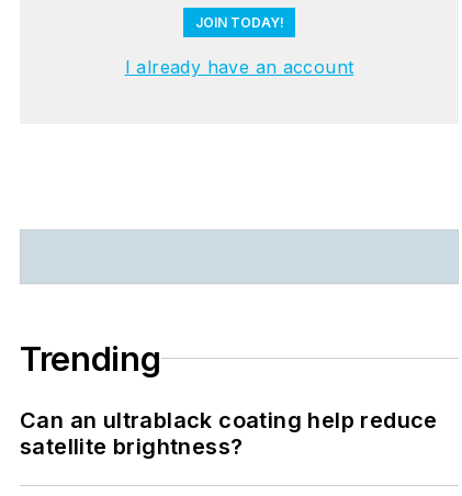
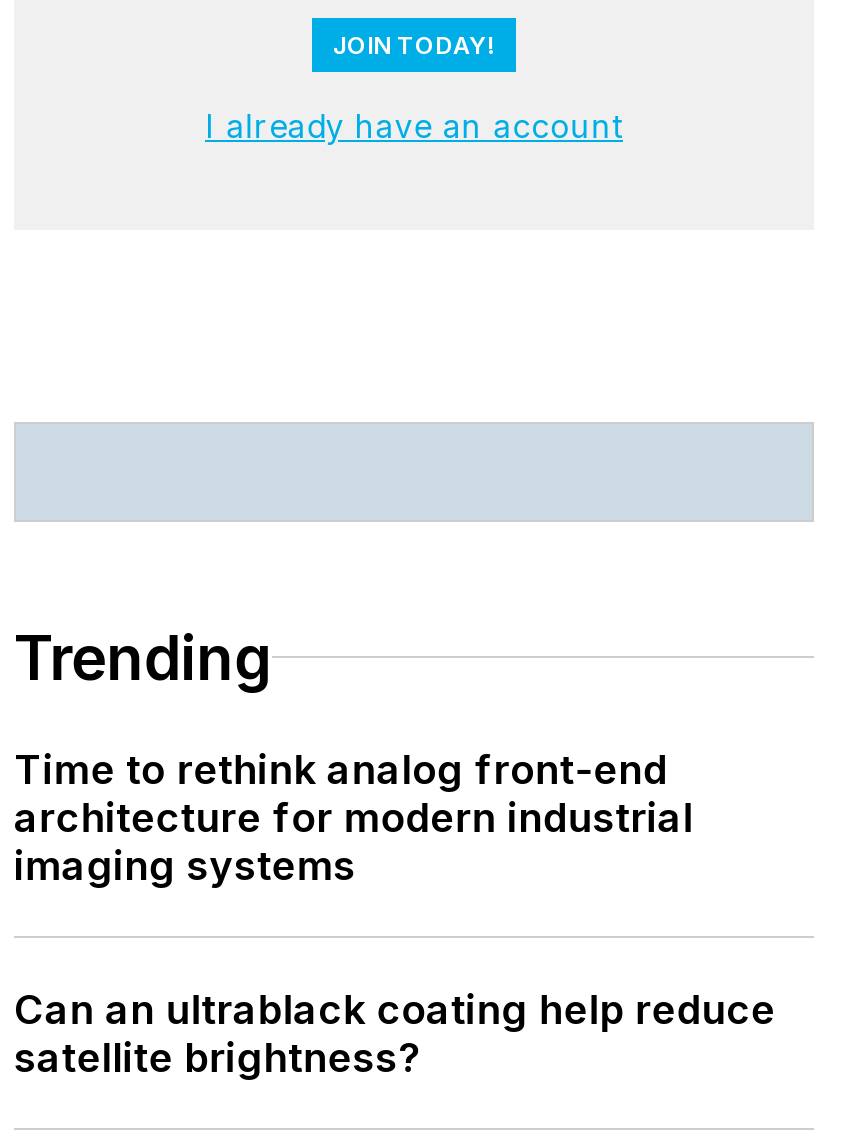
+ Time to rethink analog front-end
+ architecture for modern industrial
+ imaging systems
